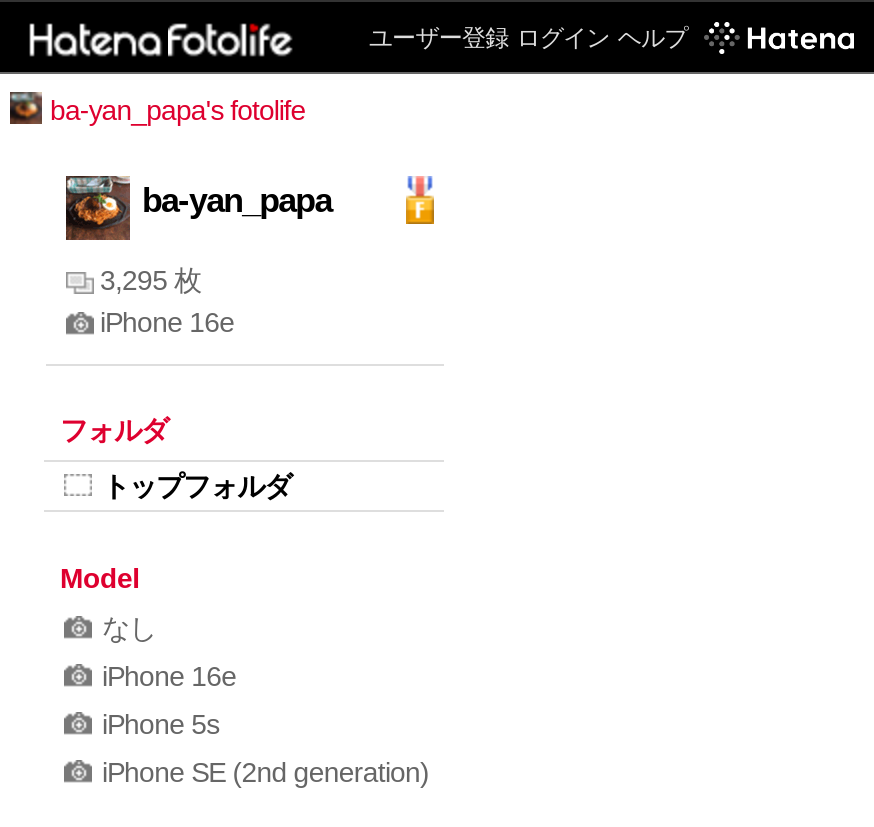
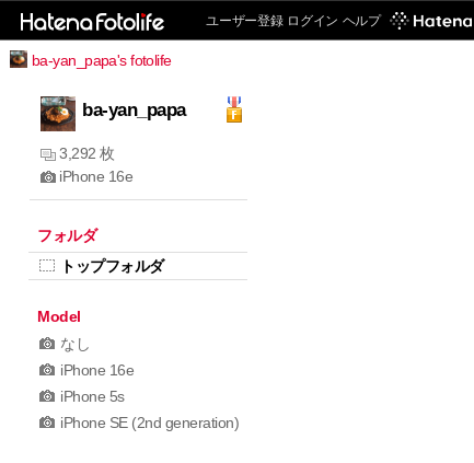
- 3,295 枚
+ 3,292 枚
